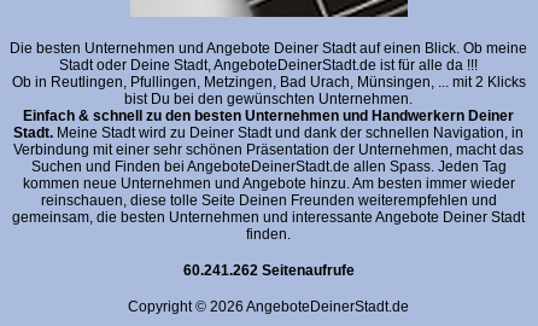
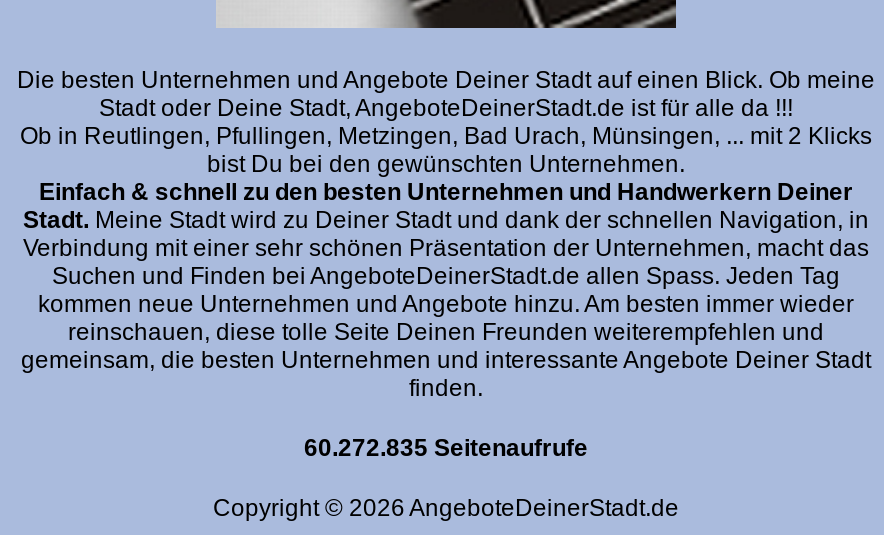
- 60.241.262 Seitenaufrufe
+ 60.272.835 Seitenaufrufe
